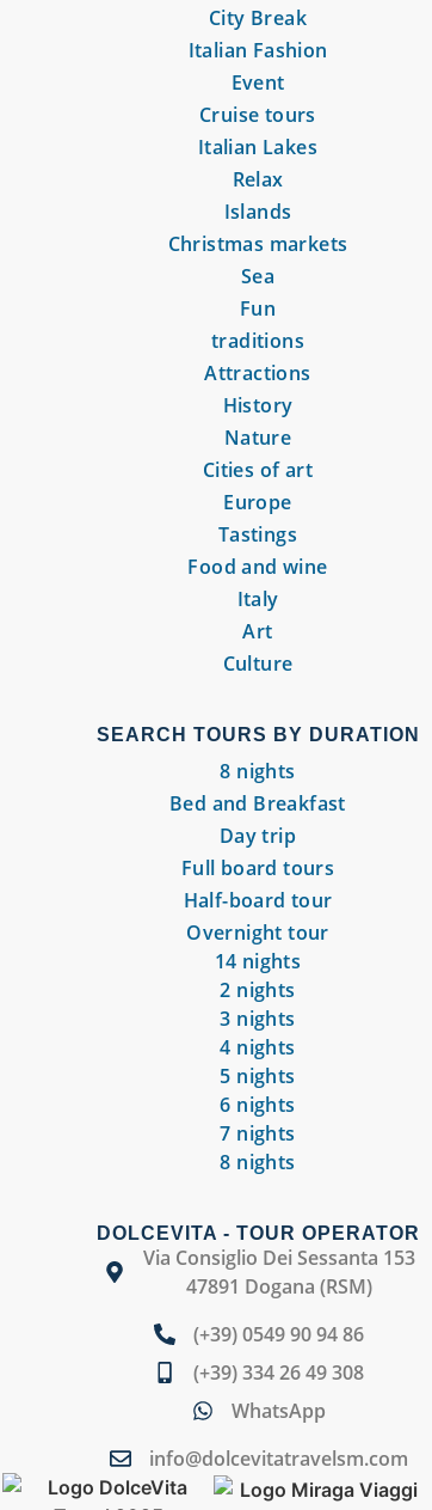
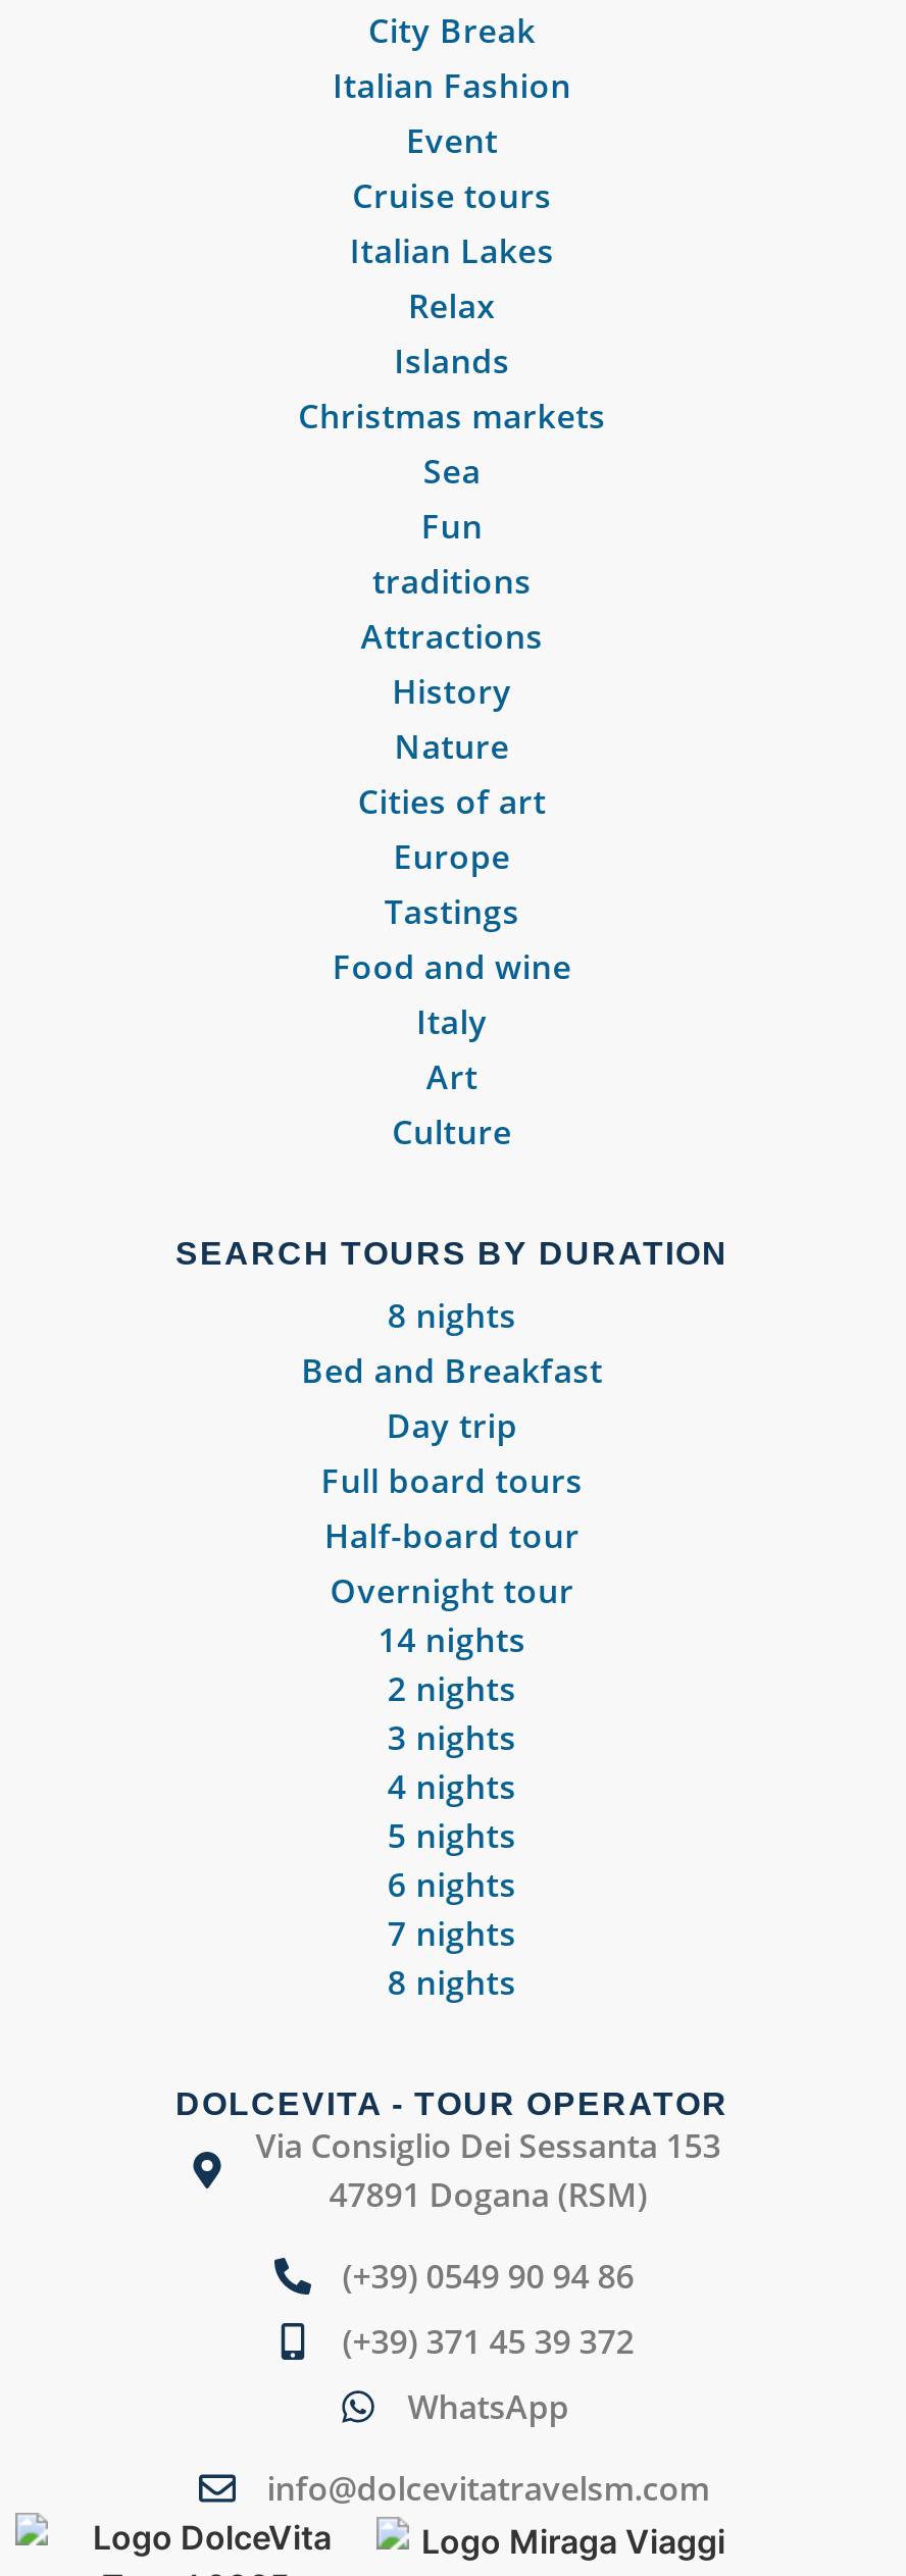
- (+39) 334 26 49 308
+ (+39) 371 45 39 372
